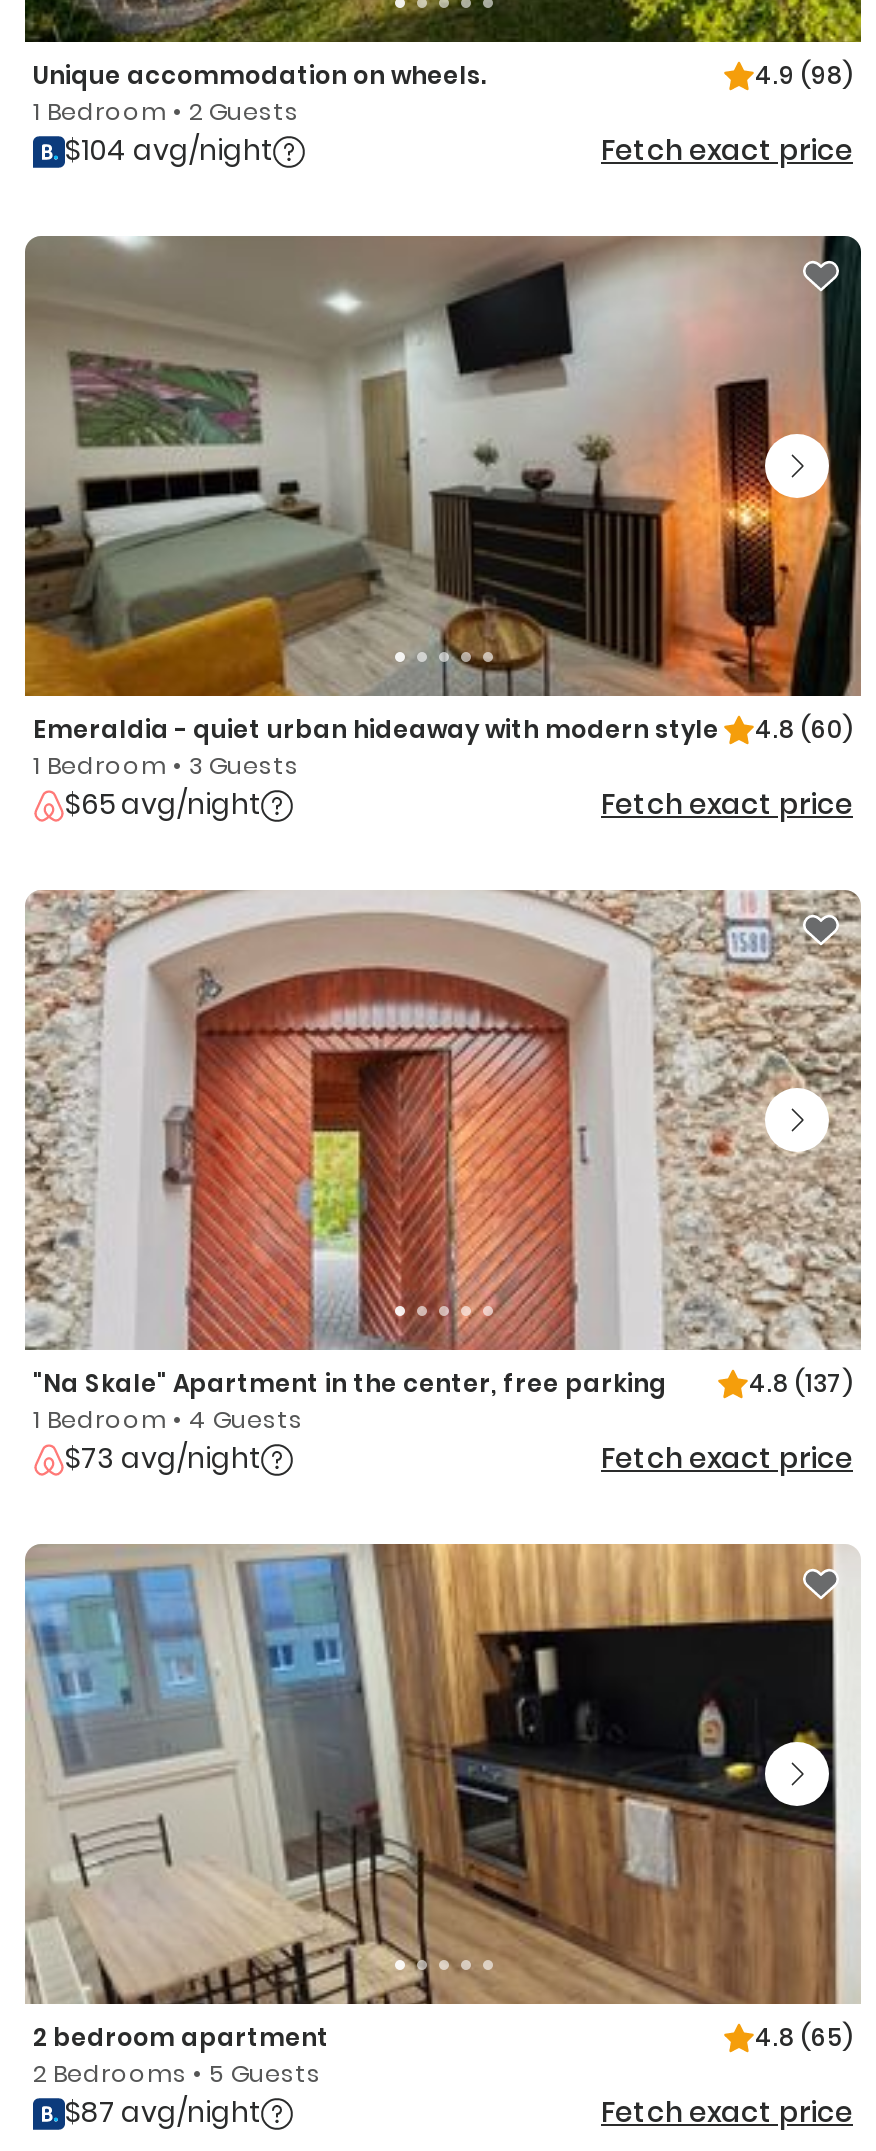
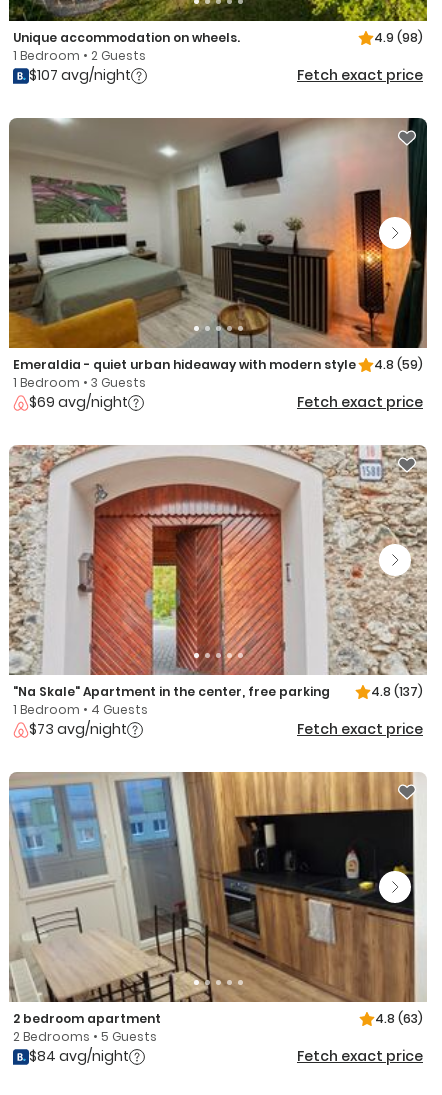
- $104 avg/night
+ $107 avg/night

- Emeraldia - quiet urban hideaway with modern style 4.8 (60)
+ Emeraldia - quiet urban hideaway with modern style 4.8 (59)

- $65 avg/night
+ $69 avg/night

- 4.8 (65)
+ 4.8 (63)

- $87 avg/night
+ $84 avg/night
